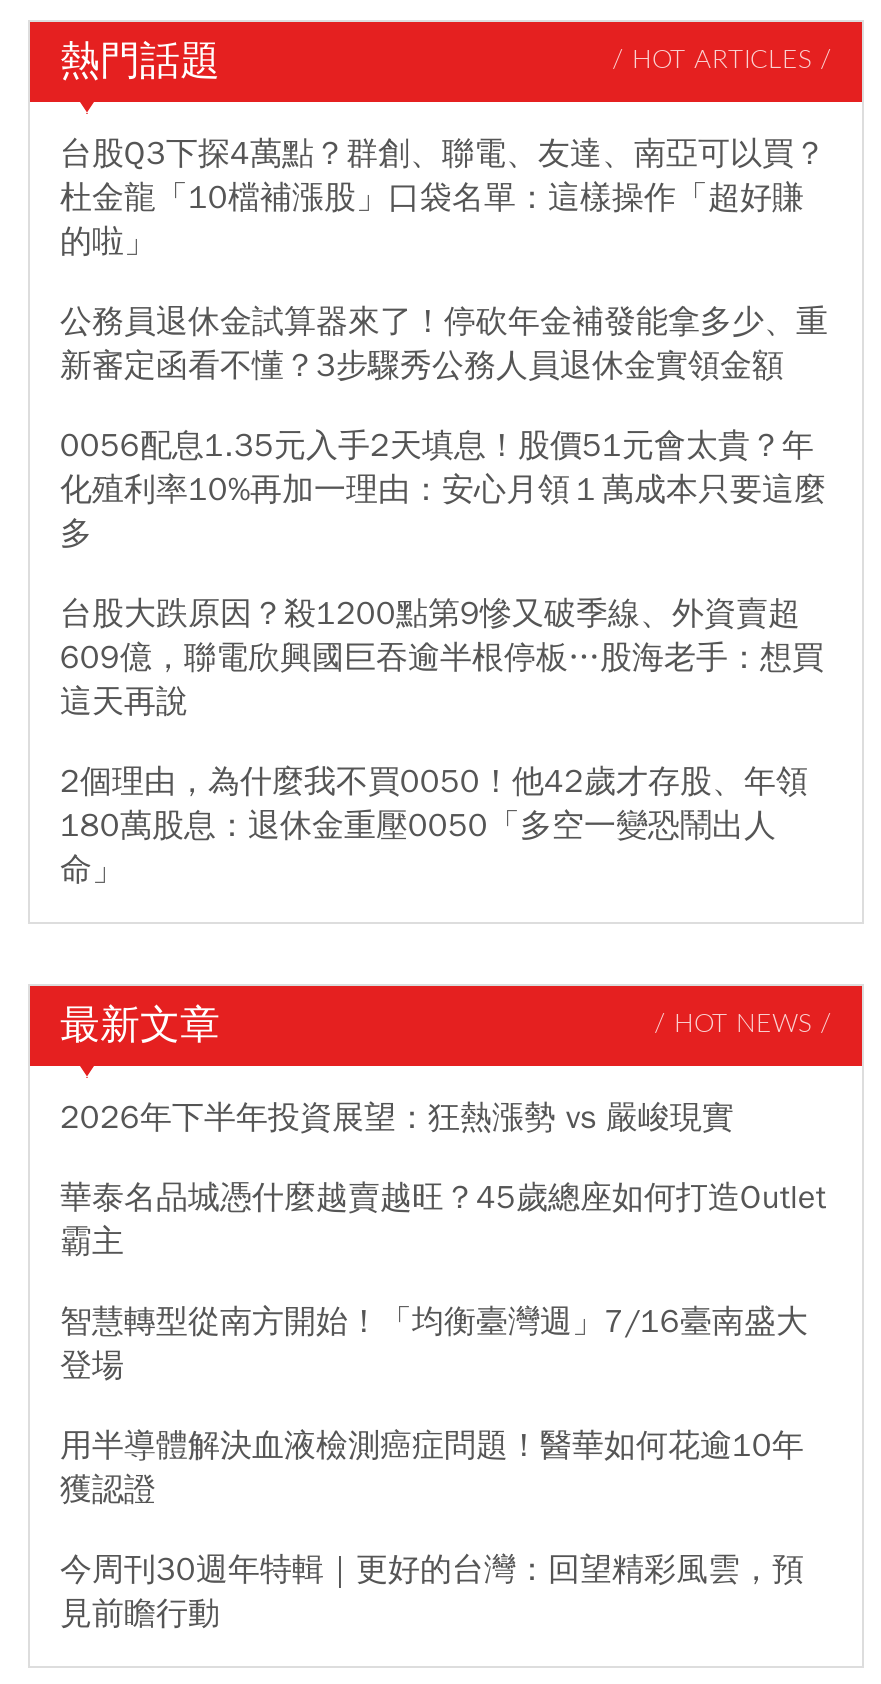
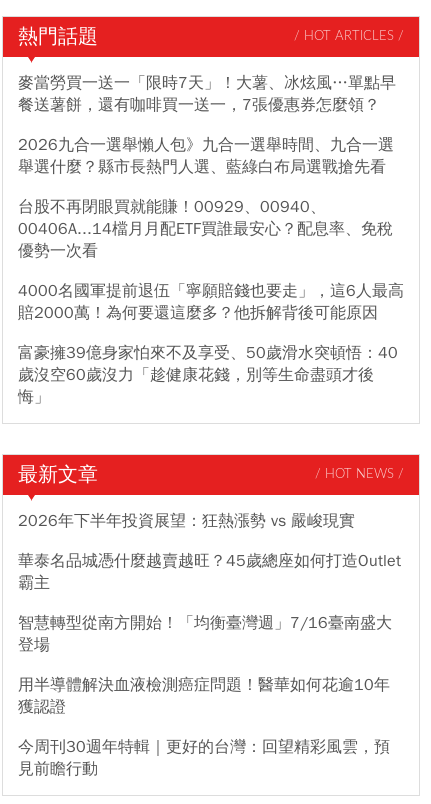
- 台股Q3下探4萬點？群創、聯電、友達、南亞可以買？
- 杜金龍「10檔補漲股」口袋名單：這樣操作「超好賺
- 的啦」
+ 麥當勞買一送一「限時7天」！大薯、冰炫風…單點早
+ 餐送薯餅，還有咖啡買一送一，7張優惠券怎麼領？

- 公務員退休金試算器來了！停砍年金補發能拿多少、重
- 新審定函看不懂？3步驟秀公務人員退休金實領金額
+ 2026九合一選舉懶人包》九合一選舉時間、九合一選
+ 舉選什麼？縣市長熱門人選、藍綠白布局選戰搶先看

- 0056配息1.35元入手2天填息！股價51元會太貴？年
- 化殖利率10%再加一理由：安心月領１萬成本只要這麼
- 多
+ 台股不再閉眼買就能賺！00929、00940、
+ 00406A...14檔月月配ETF買誰最安心？配息率、免稅
+ 優勢一次看

- 台股大跌原因？殺1200點第9慘又破季線、外資賣超
- 609億，聯電欣興國巨吞逾半根停板…股海老手：想買
- 這天再說
+ 4000名國軍提前退伍「寧願賠錢也要走」，這6人最高
+ 賠2000萬！為何要還這麼多？他拆解背後可能原因

- 2個理由，為什麼我不買0050！他42歲才存股、年領
- 180萬股息：退休金重壓0050「多空一變恐鬧出人
- 命」
+ 富豪擁39億身家怕來不及享受、50歲滑水突頓悟：40
+ 歲沒空60歲沒力「趁健康花錢，別等生命盡頭才後
+ 悔」
